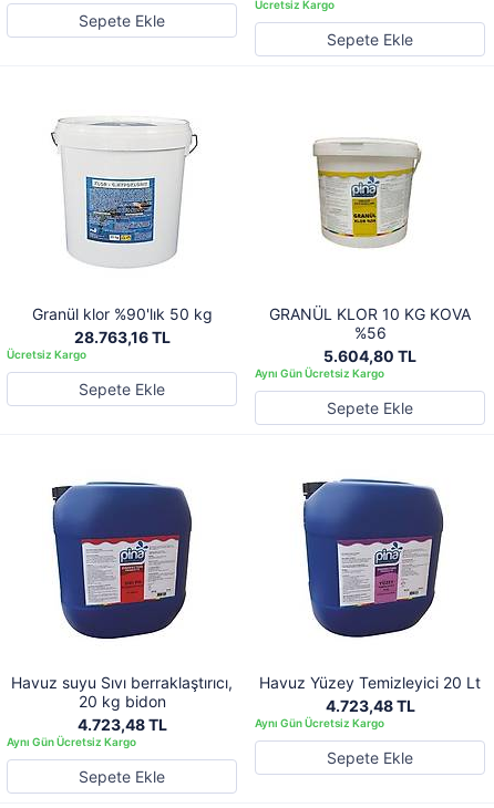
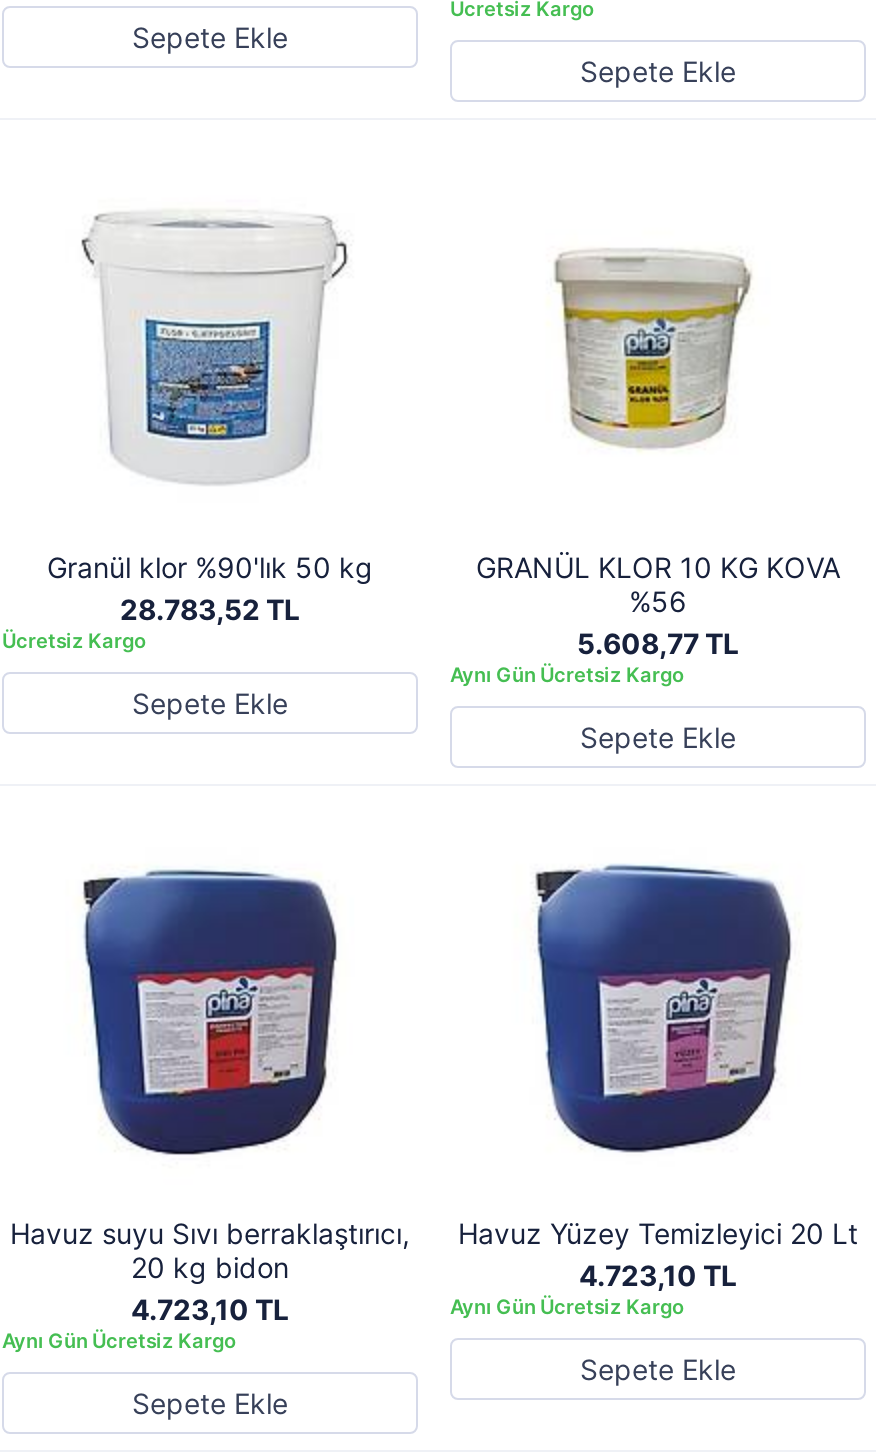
- 28.763,16 TL
+ 28.783,52 TL

- 5.604,80 TL
+ 5.608,77 TL

- 4.723,48 TL
+ 4.723,10 TL

- 4.723,48 TL
+ 4.723,10 TL
